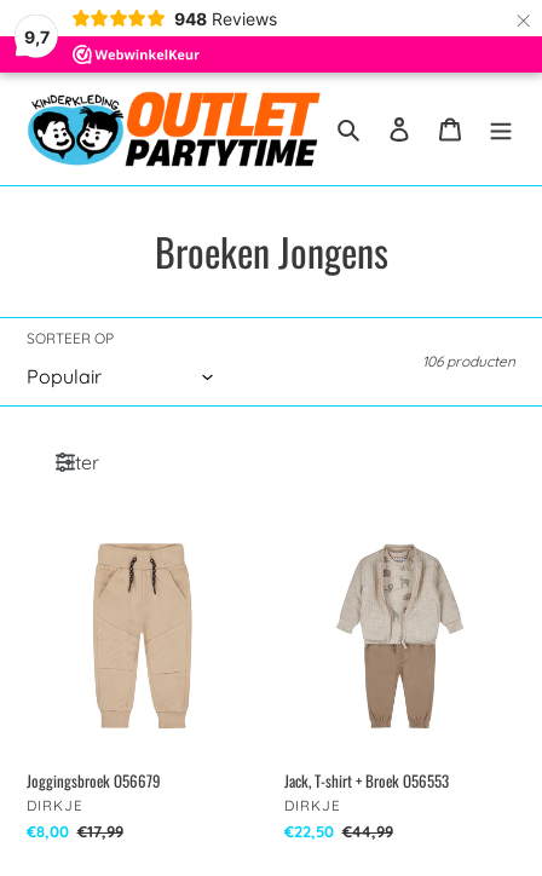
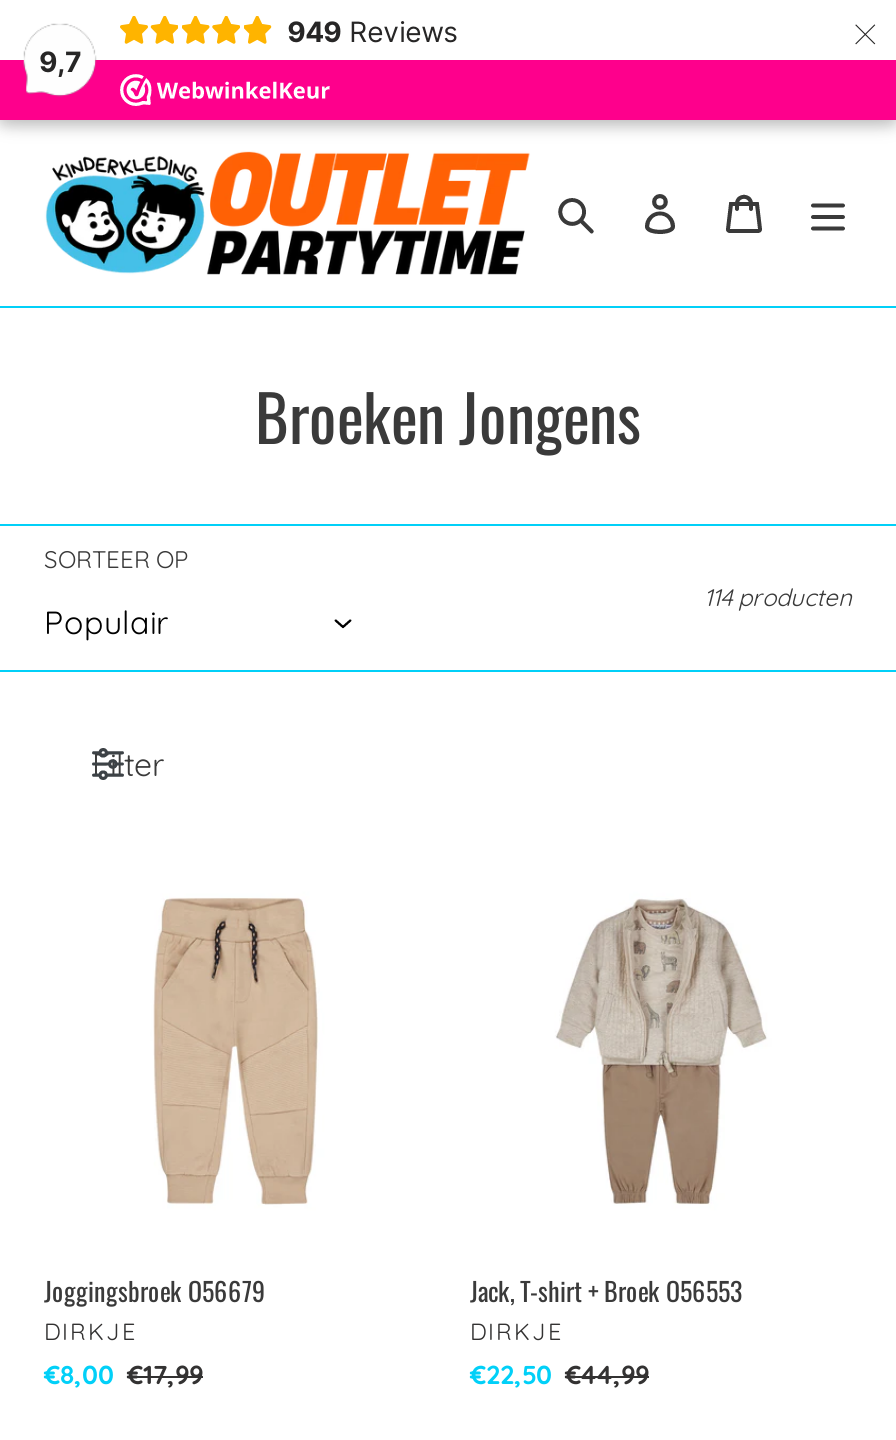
- 948 Reviews
+ 949 Reviews

- 106 producten
+ 114 producten
